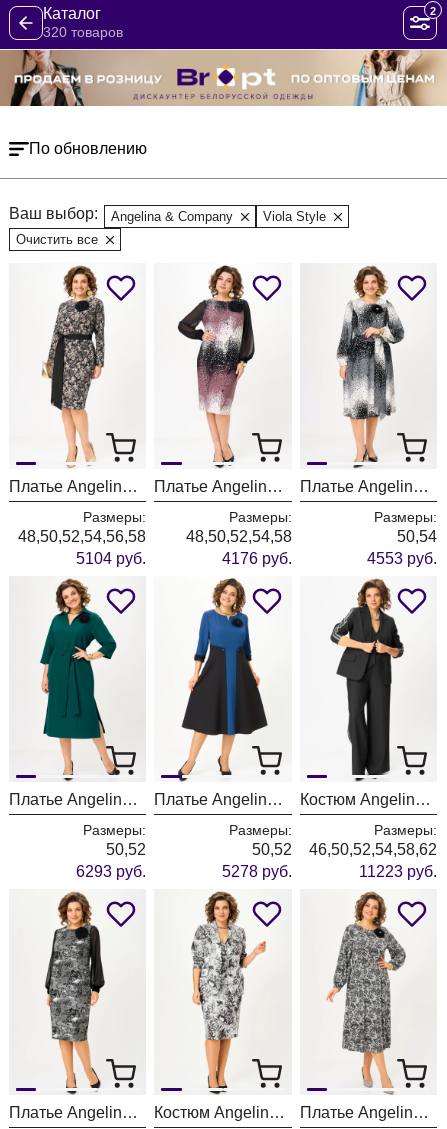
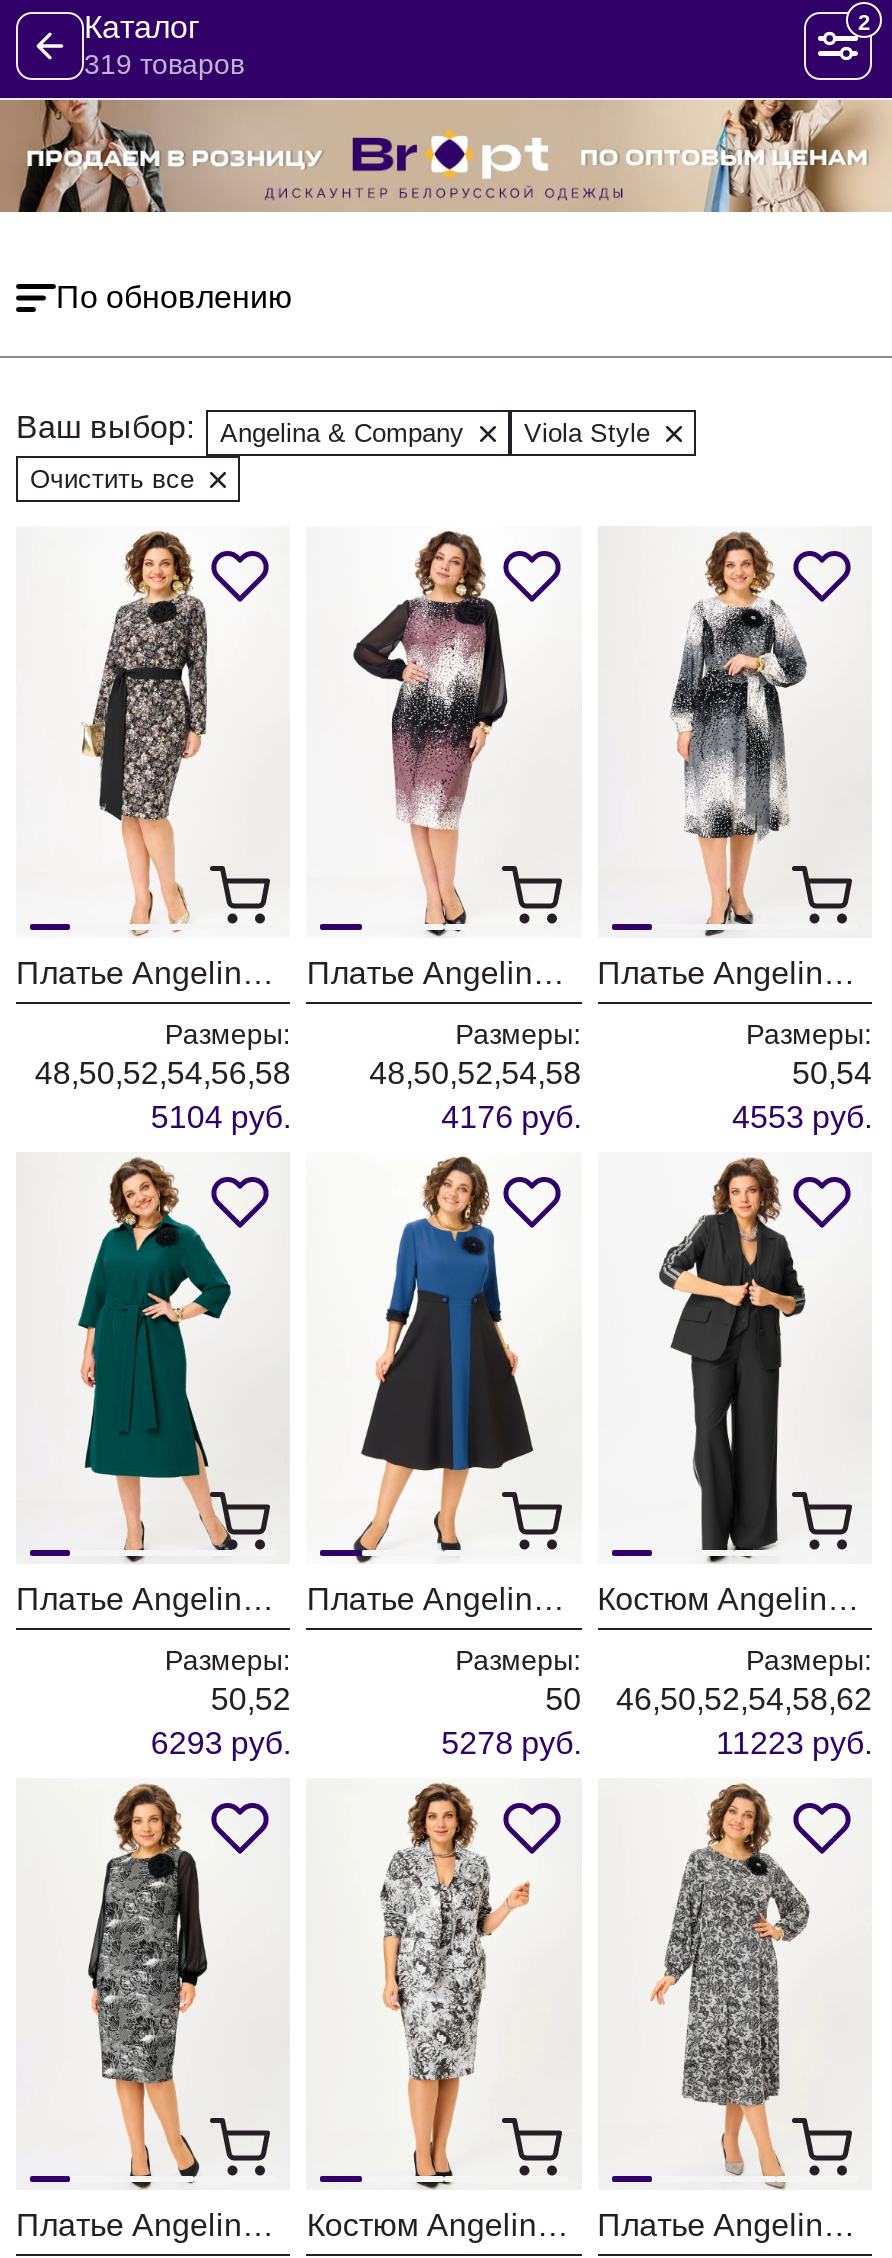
- 320 товаров
+ 319 товаров

- 50,52 46,50,52,54,58,62
+ 50 46,50,52,54,58,62
